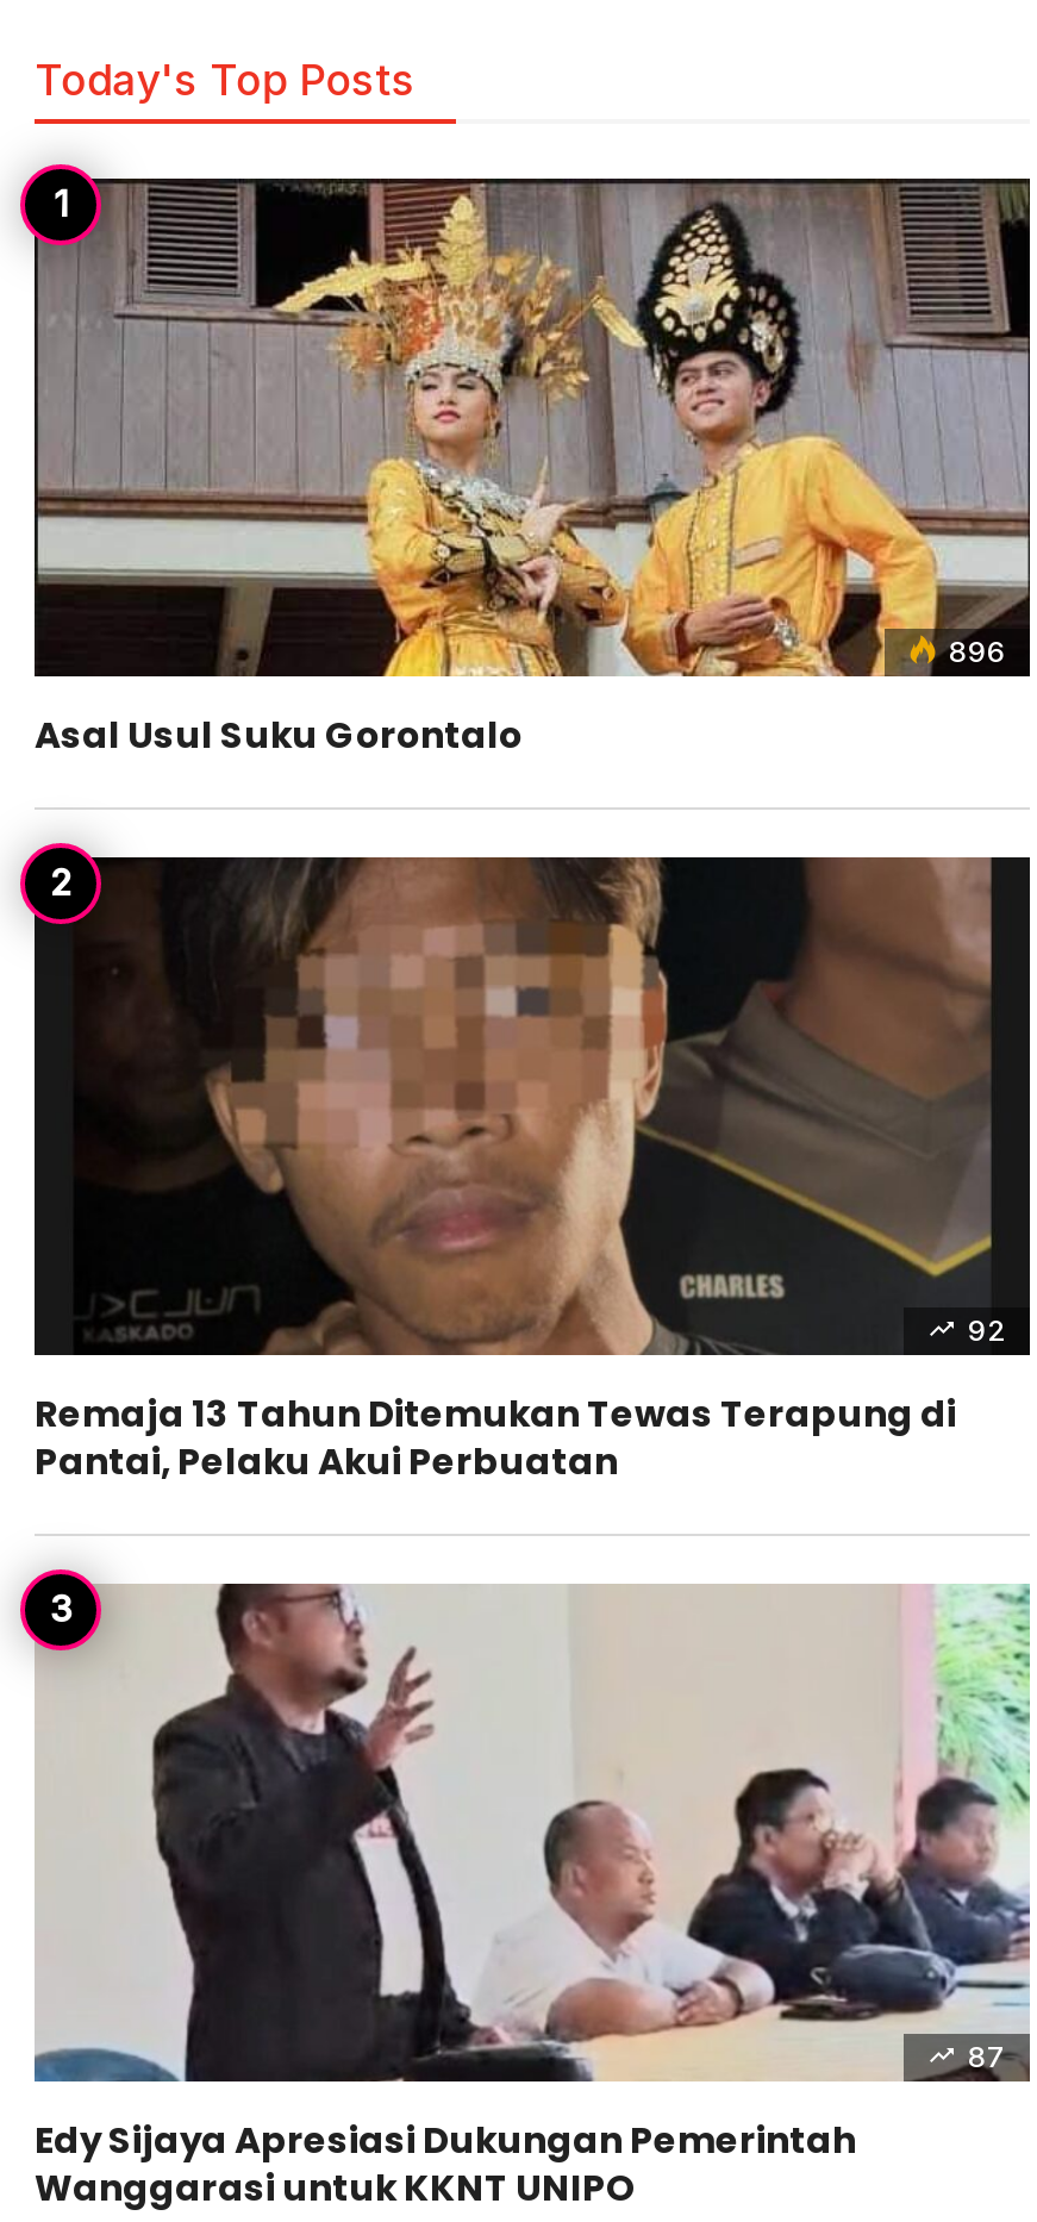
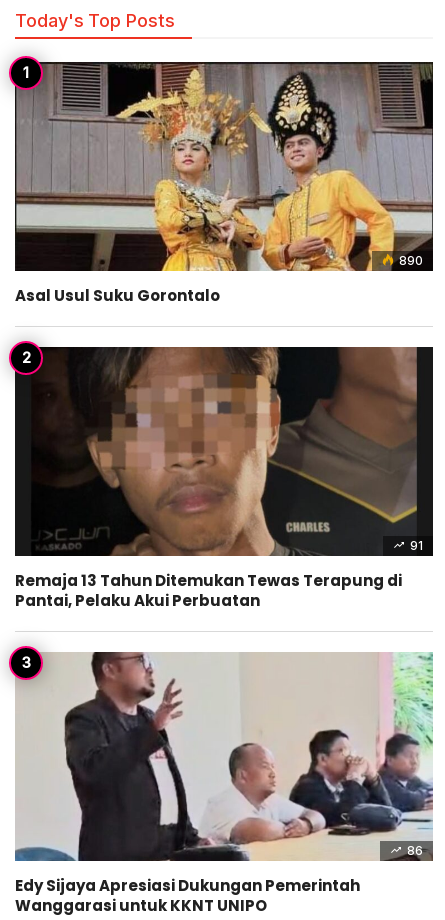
- 896
+ 890

- 92
+ 91

- 87
+ 86
